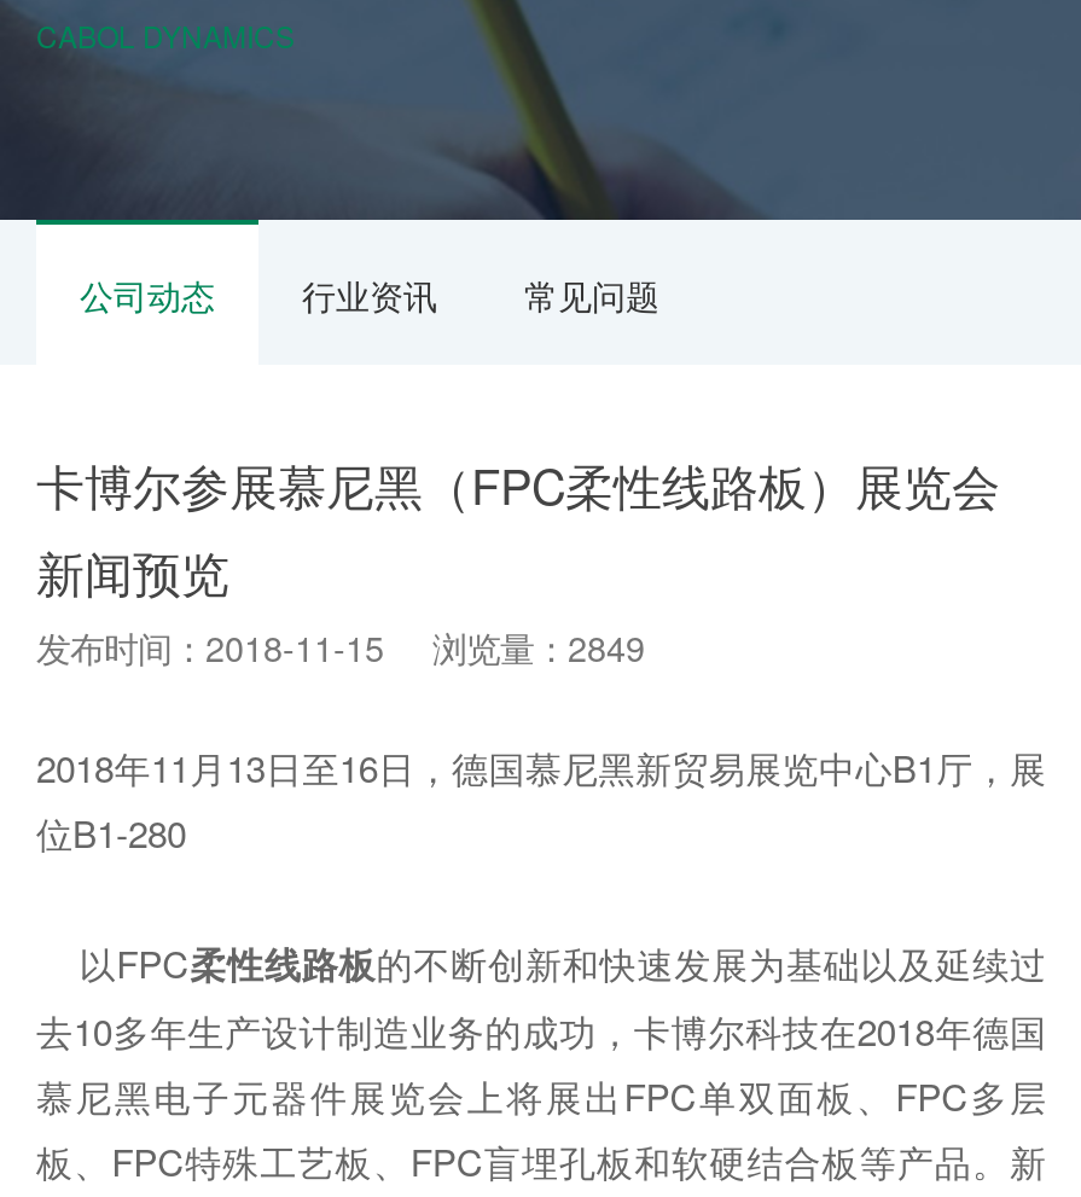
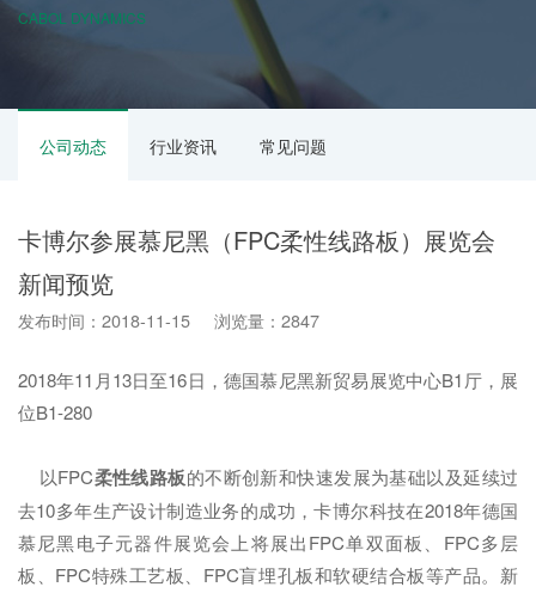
- 发布时间：2018-11-15 浏览量：2849
+ 发布时间：2018-11-15 浏览量：2847
